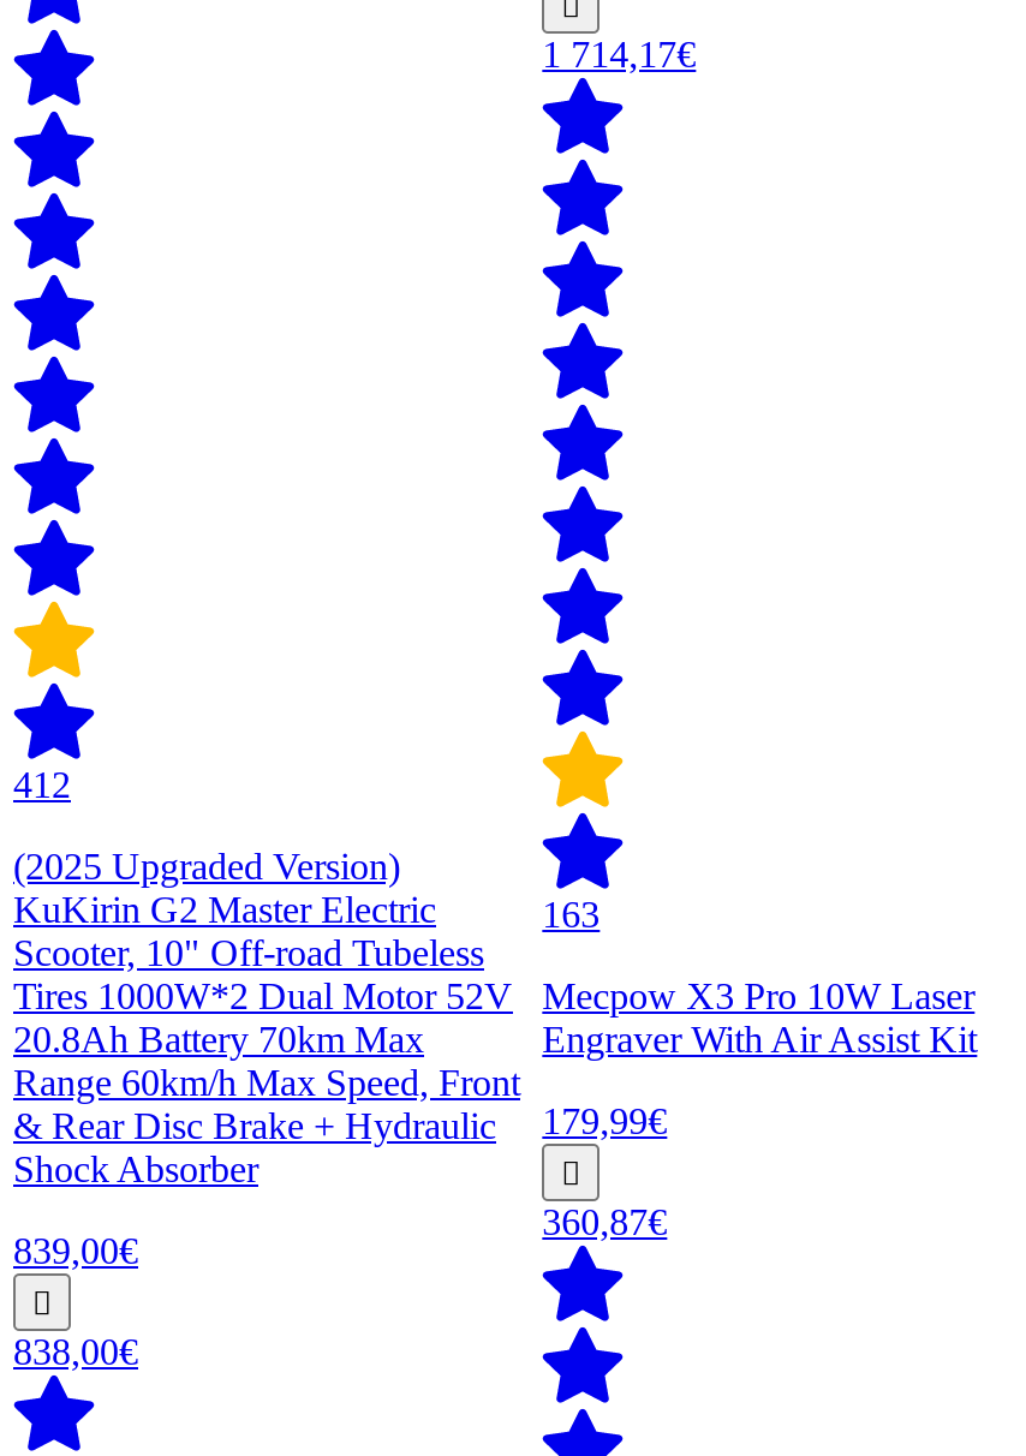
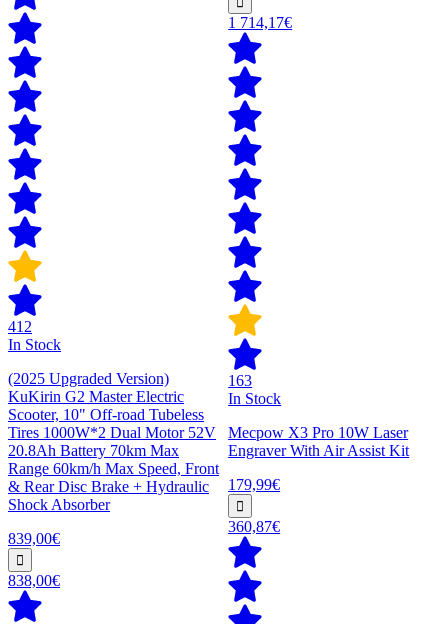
+ In Stock

+ In Stock
